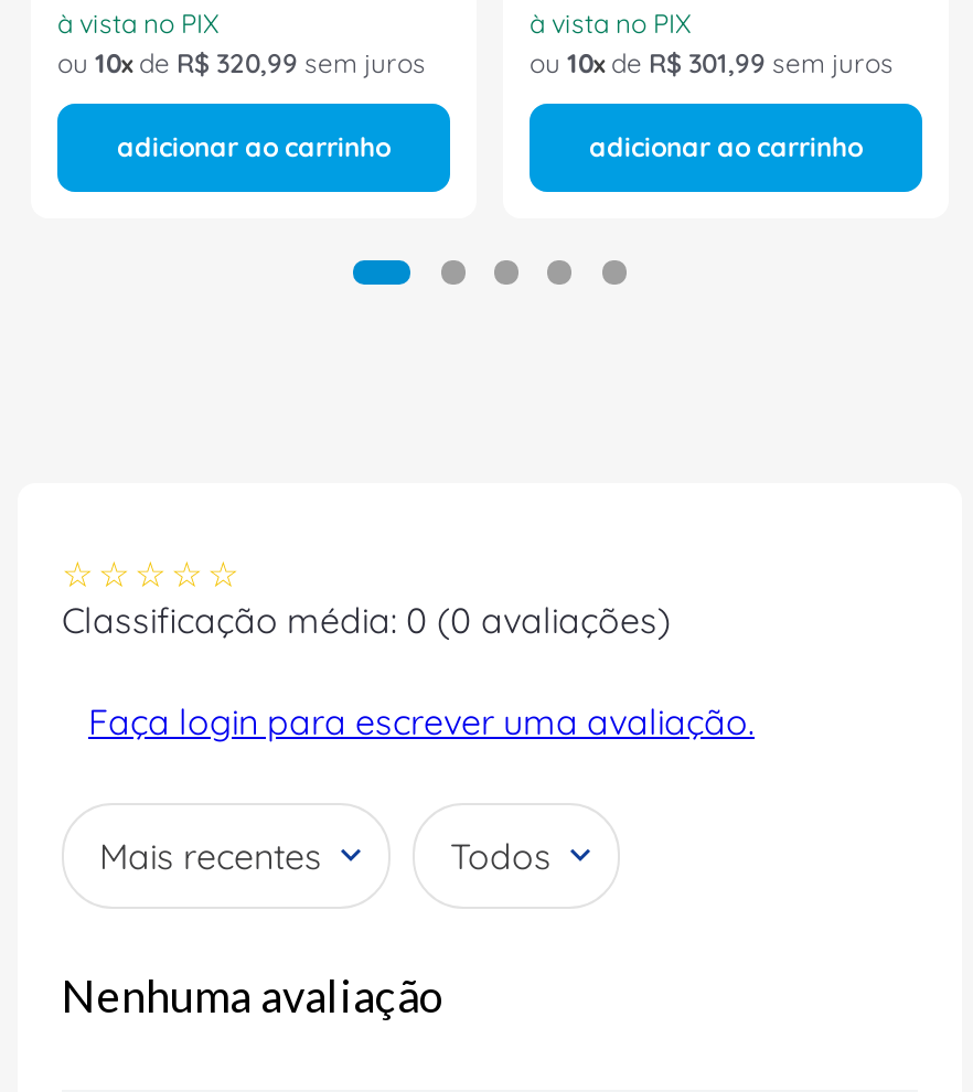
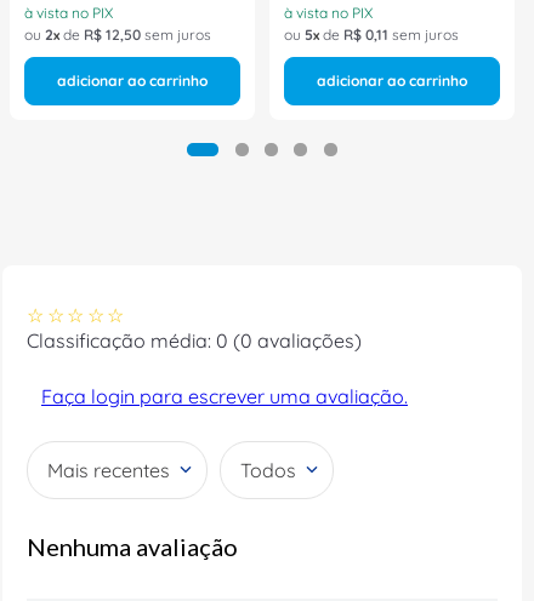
- ou 10 de R$ 320,99 sem juros
+ ou 2 de R$ 12,50 sem juros

- ou 10 de R$ 301,99 sem juros
+ ou 5 de R$ 0 11 sem juros
